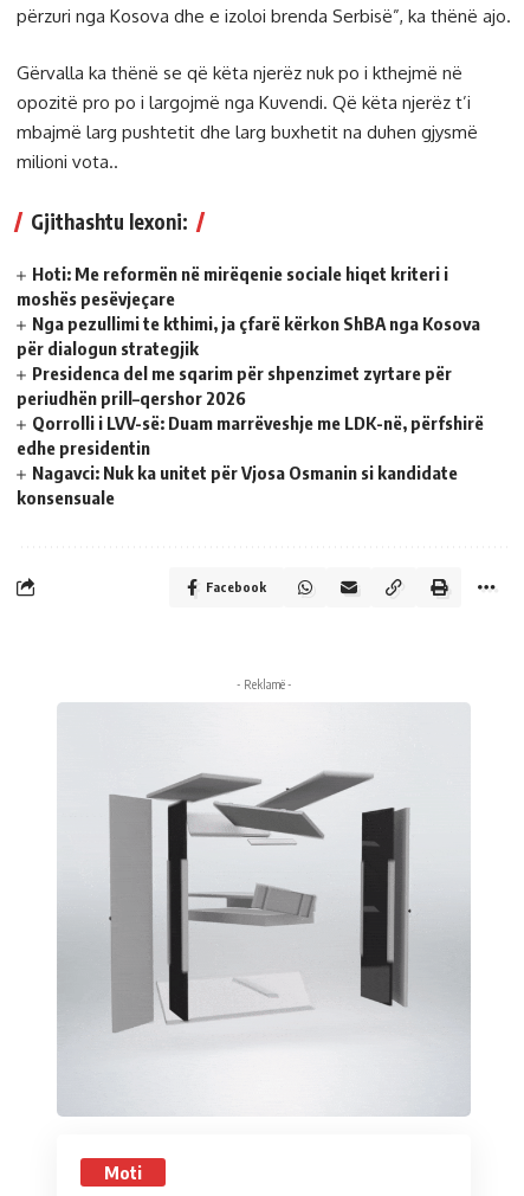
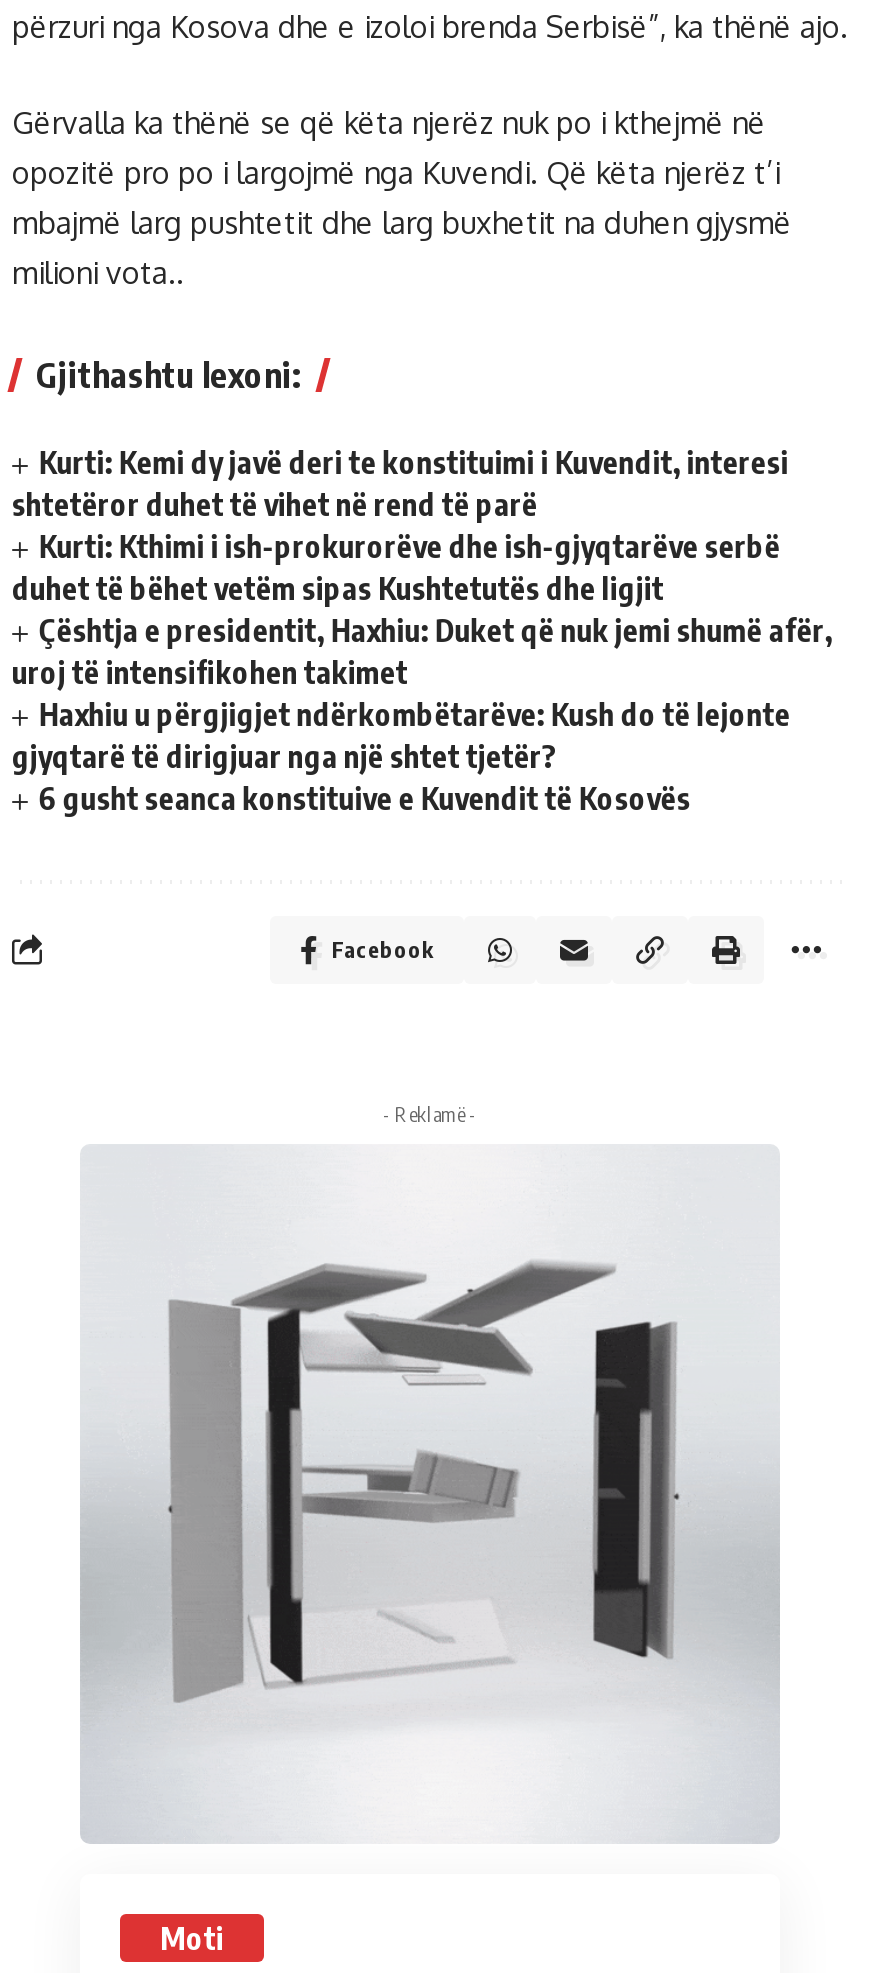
- Hoti: Me reformën në mirëqenie sociale hiqet kriteri i
- moshës pesëvjeçare
- Nga pezullimi te kthimi, ja çfarë kërkon ShBA nga Kosova
- për dialogun strategjik
- Presidenca del me sqarim për shpenzimet zyrtare për
- periudhën prill–qershor 2026
- Qorrolli i LVV-së: Duam marrëveshje me LDK-në, përfshirë
- edhe presidentin
- Nagavci: Nuk ka unitet për Vjosa Osmanin si kandidate
- konsensuale
+ Kurti: Kemi dy javë deri te konstituimi i Kuvendit, interesi
+ shtetëror duhet të vihet në rend të parë
+ Kurti: Kthimi i ish-prokurorëve dhe ish-gjyqtarëve serbë
+ duhet të bëhet vetëm sipas Kushtetutës dhe ligjit
+ Çështja e presidentit, Haxhiu: Duket që nuk jemi shumë afër,
+ uroj të intensifikohen takimet
+ Haxhiu u përgjigjet ndërkombëtarëve: Kush do të lejonte
+ gjyqtarë të dirigjuar nga një shtet tjetër?
+ 6 gusht seanca konstituive e Kuvendit të Kosovës
